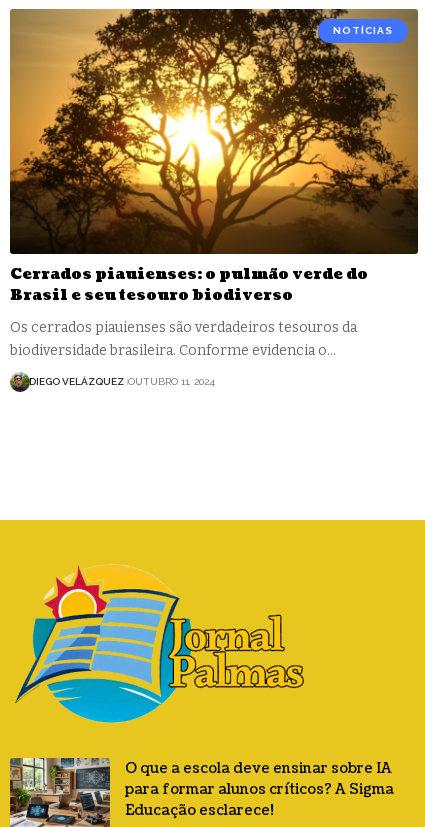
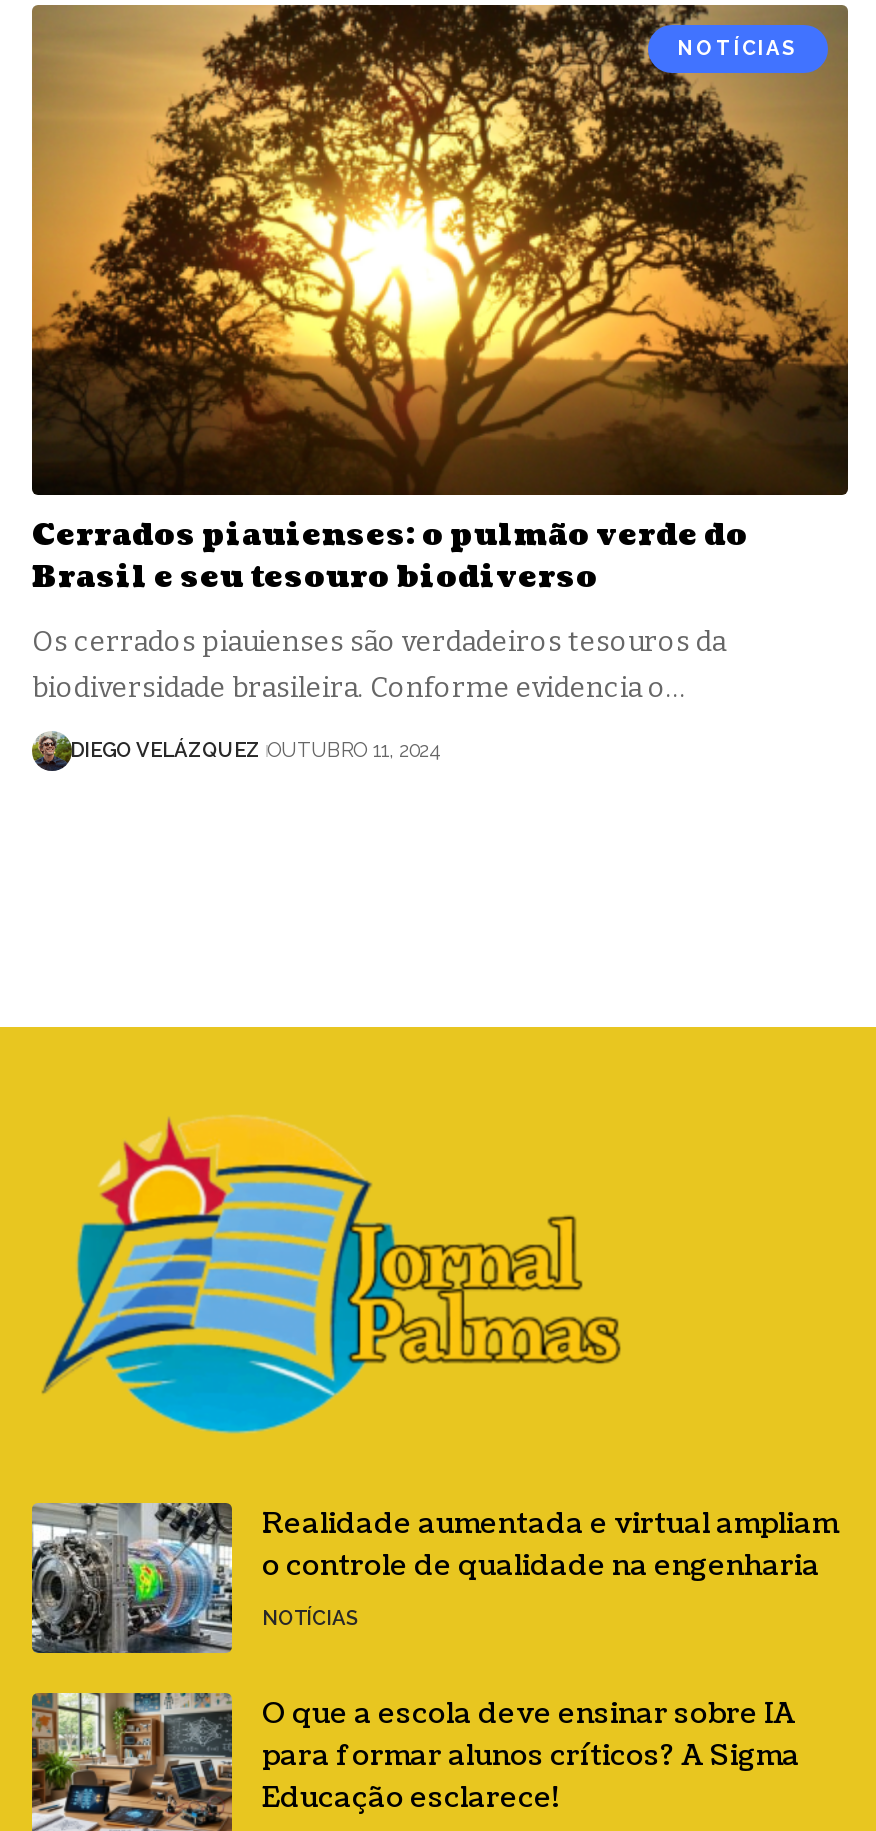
+ [image]
+ Realidade aumentada e virtual ampliam
+ o controle de qualidade na engenharia
+ NOTÍCIAS
